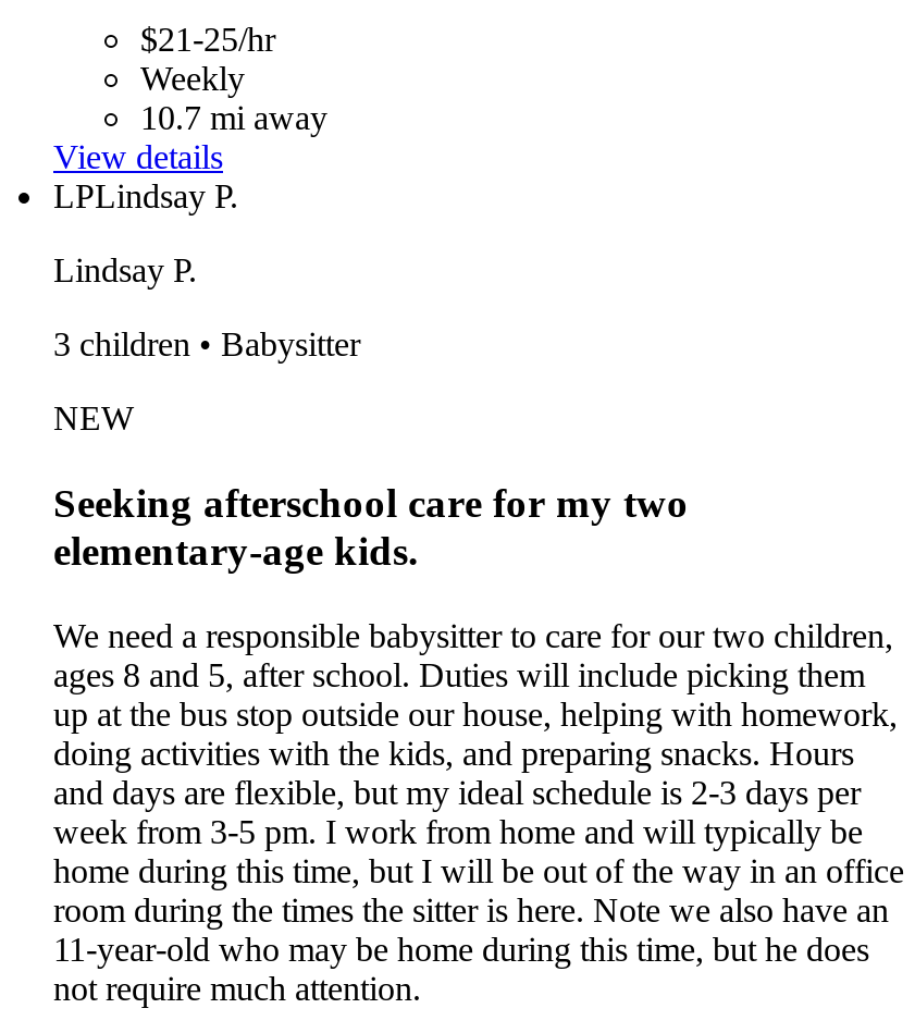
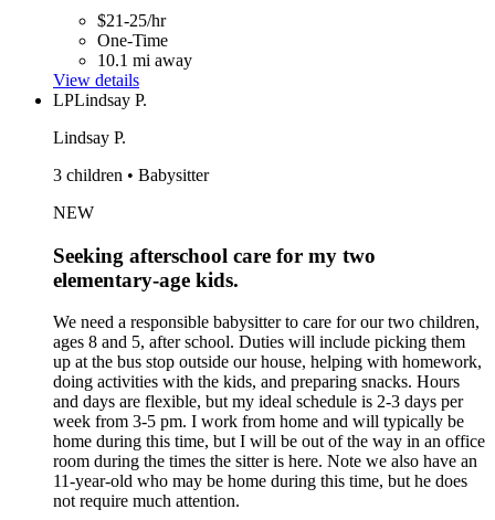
- Weekly
- 10.7 mi away
+ One-Time
+ 10.1 mi away
